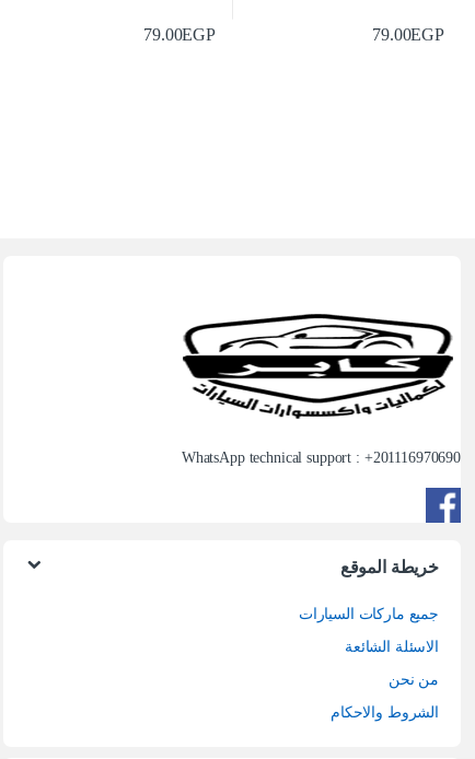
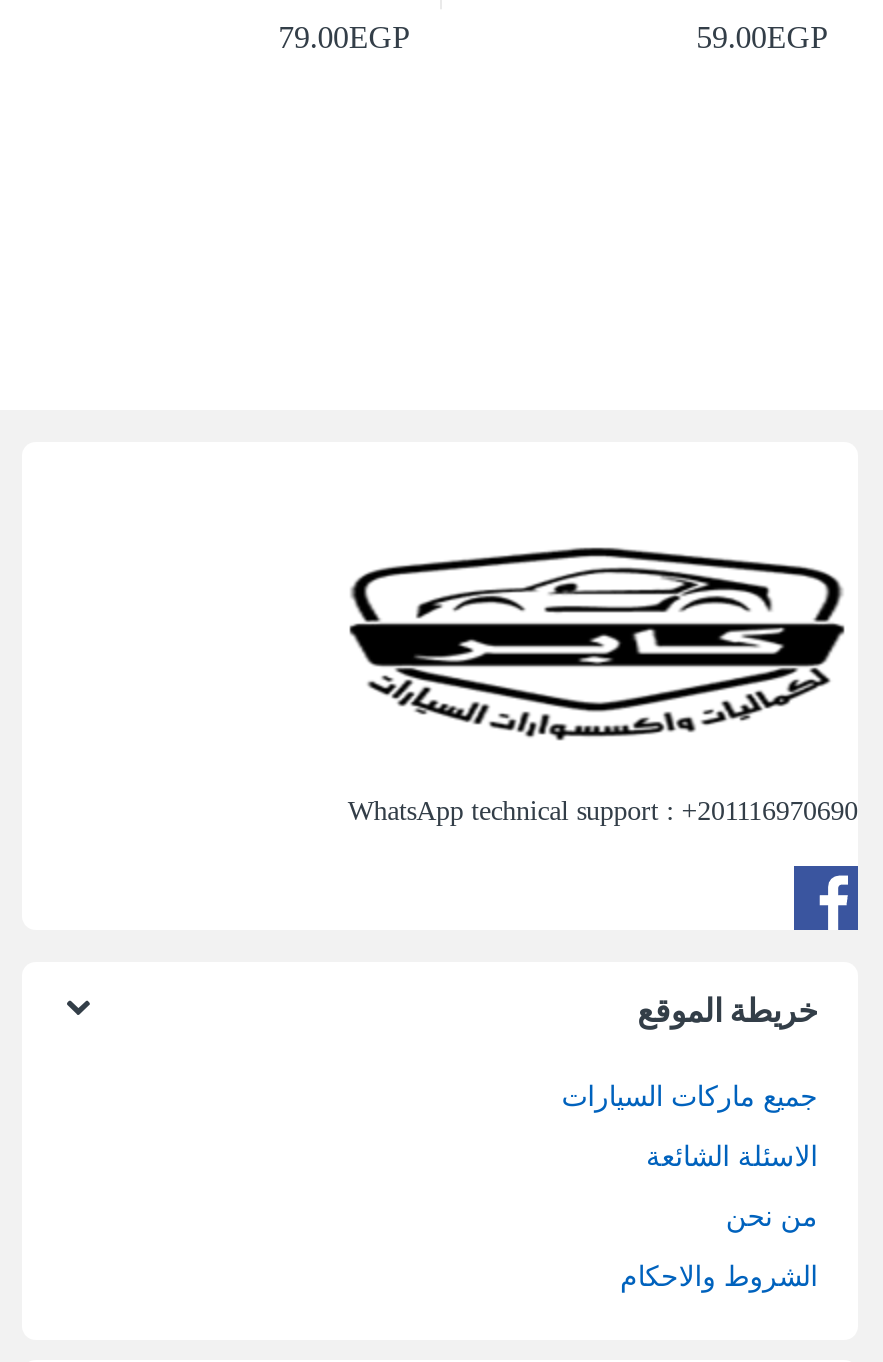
- 79.00EGP
+ 59.00EGP
